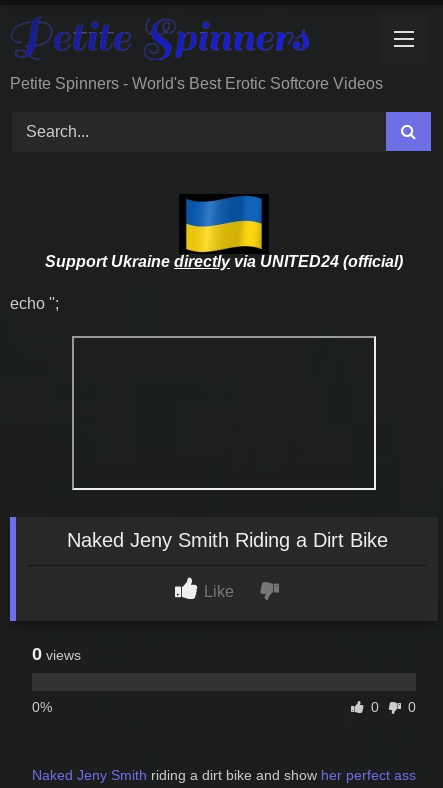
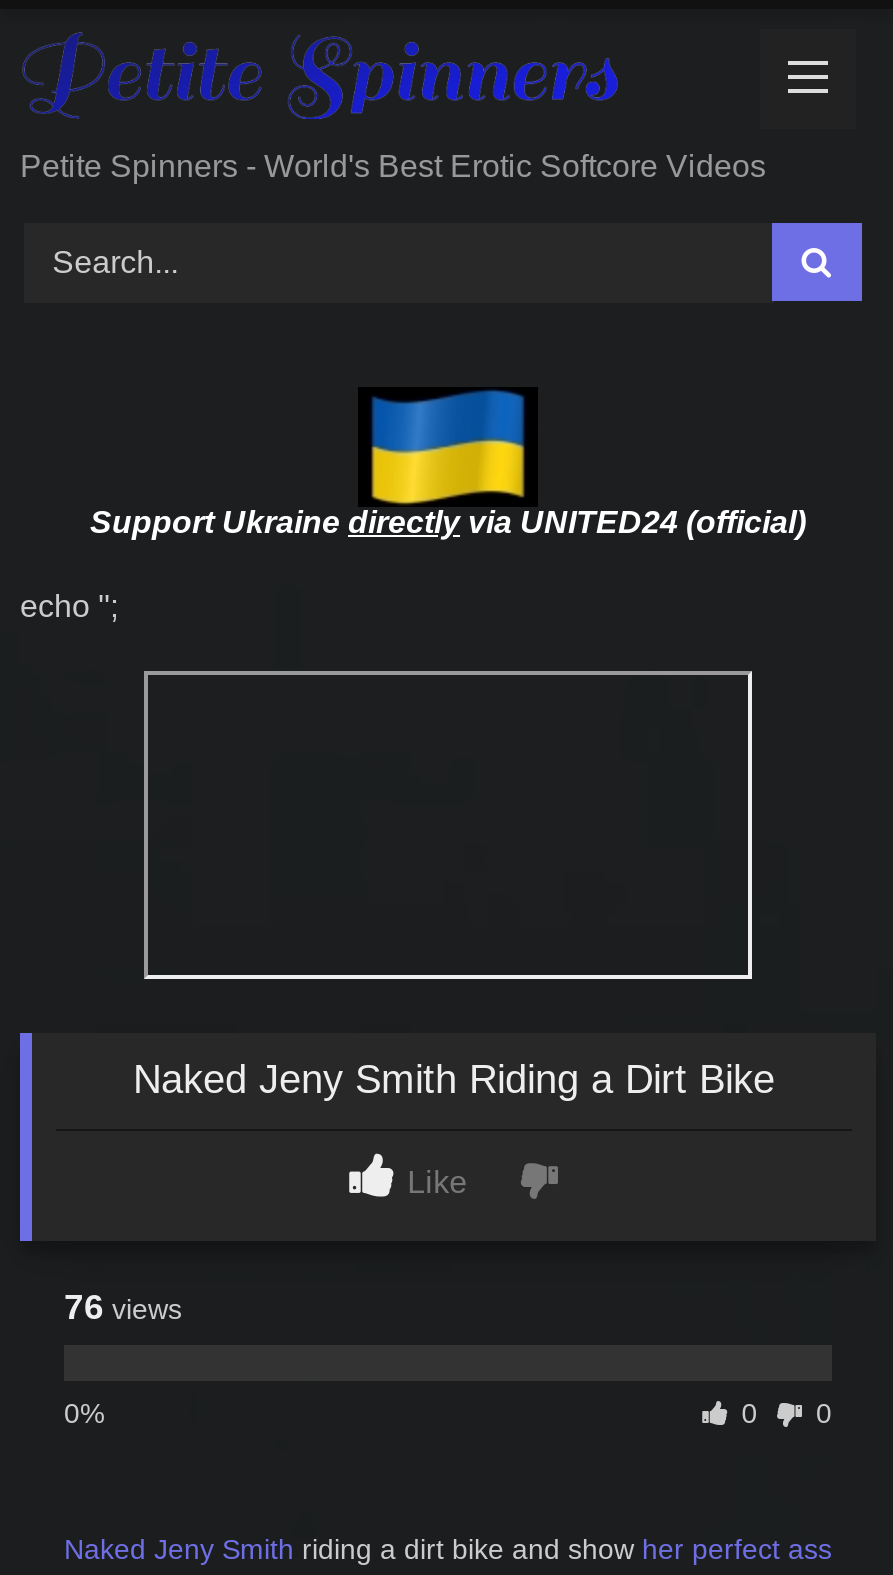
- 0 views
+ 76 views
